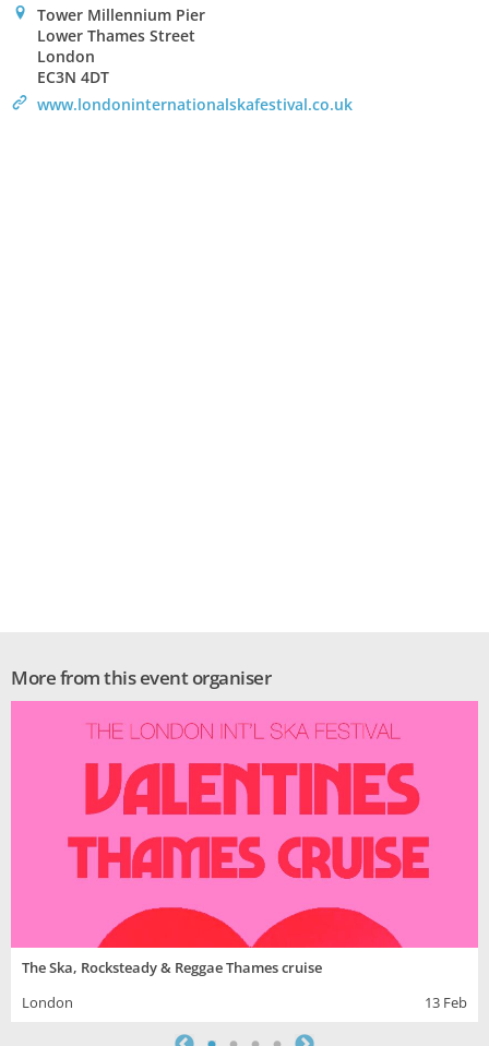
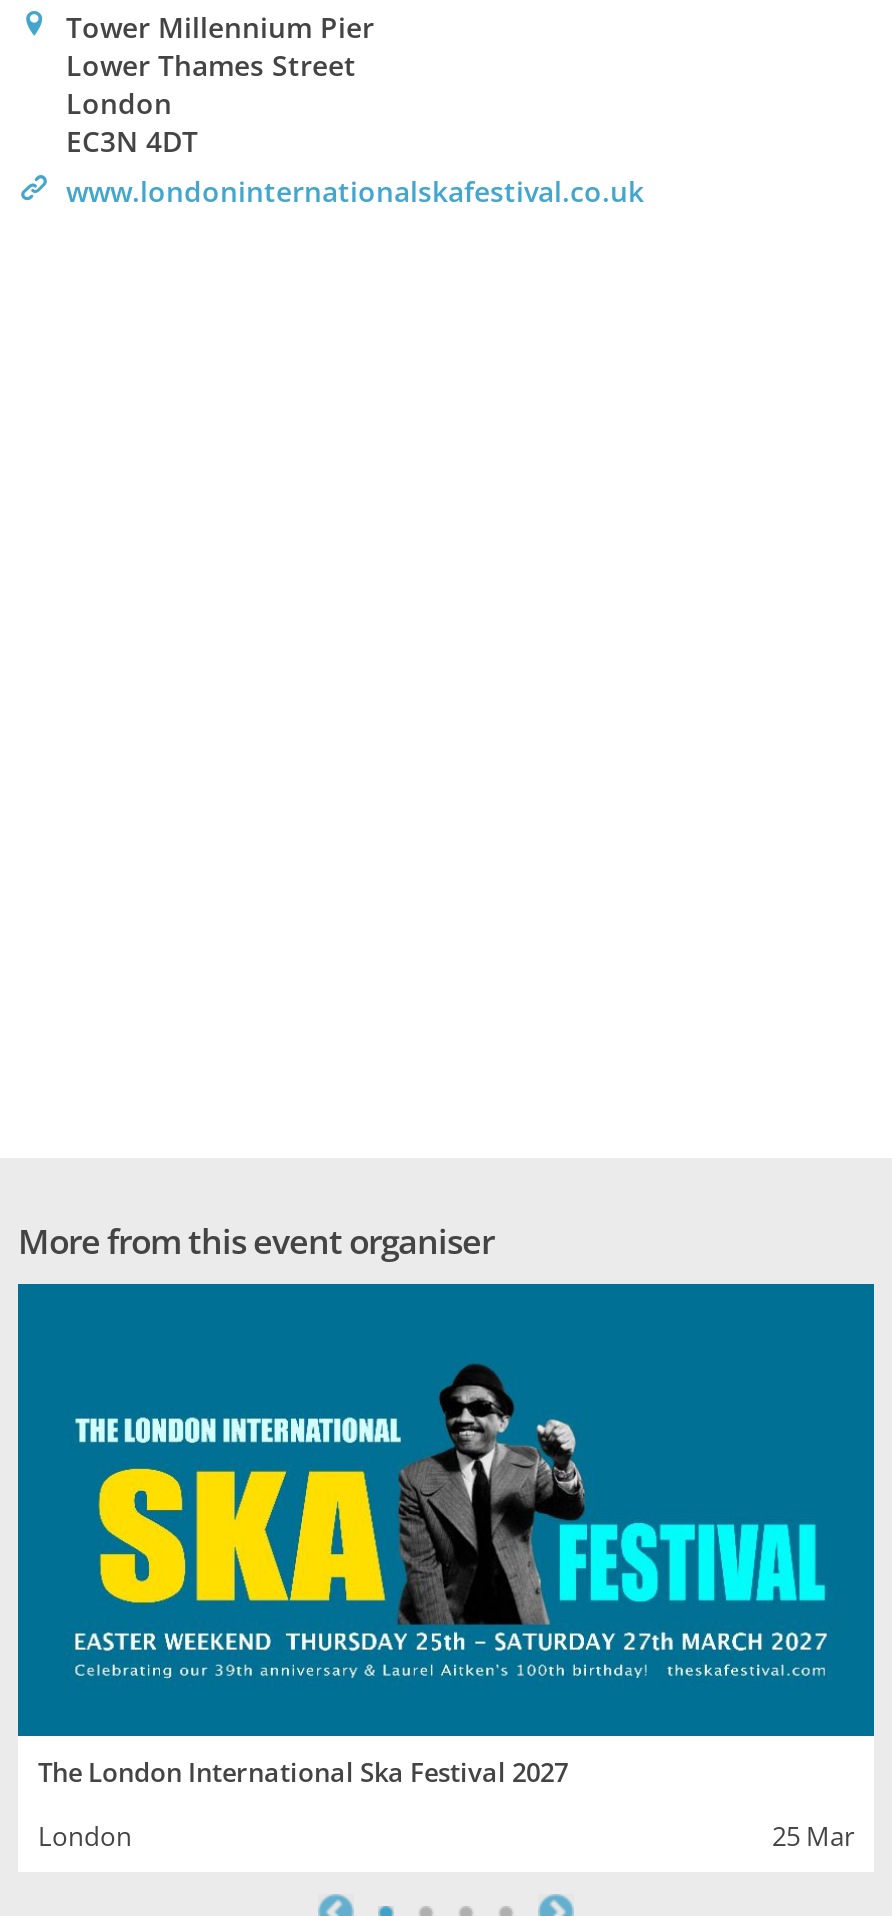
- [image]
- The Ska, Rocksteady & Reggae Thames cruise
+ [image]
+ The London International Ska Festival 2027

- 13 Feb
+ 25 Mar
